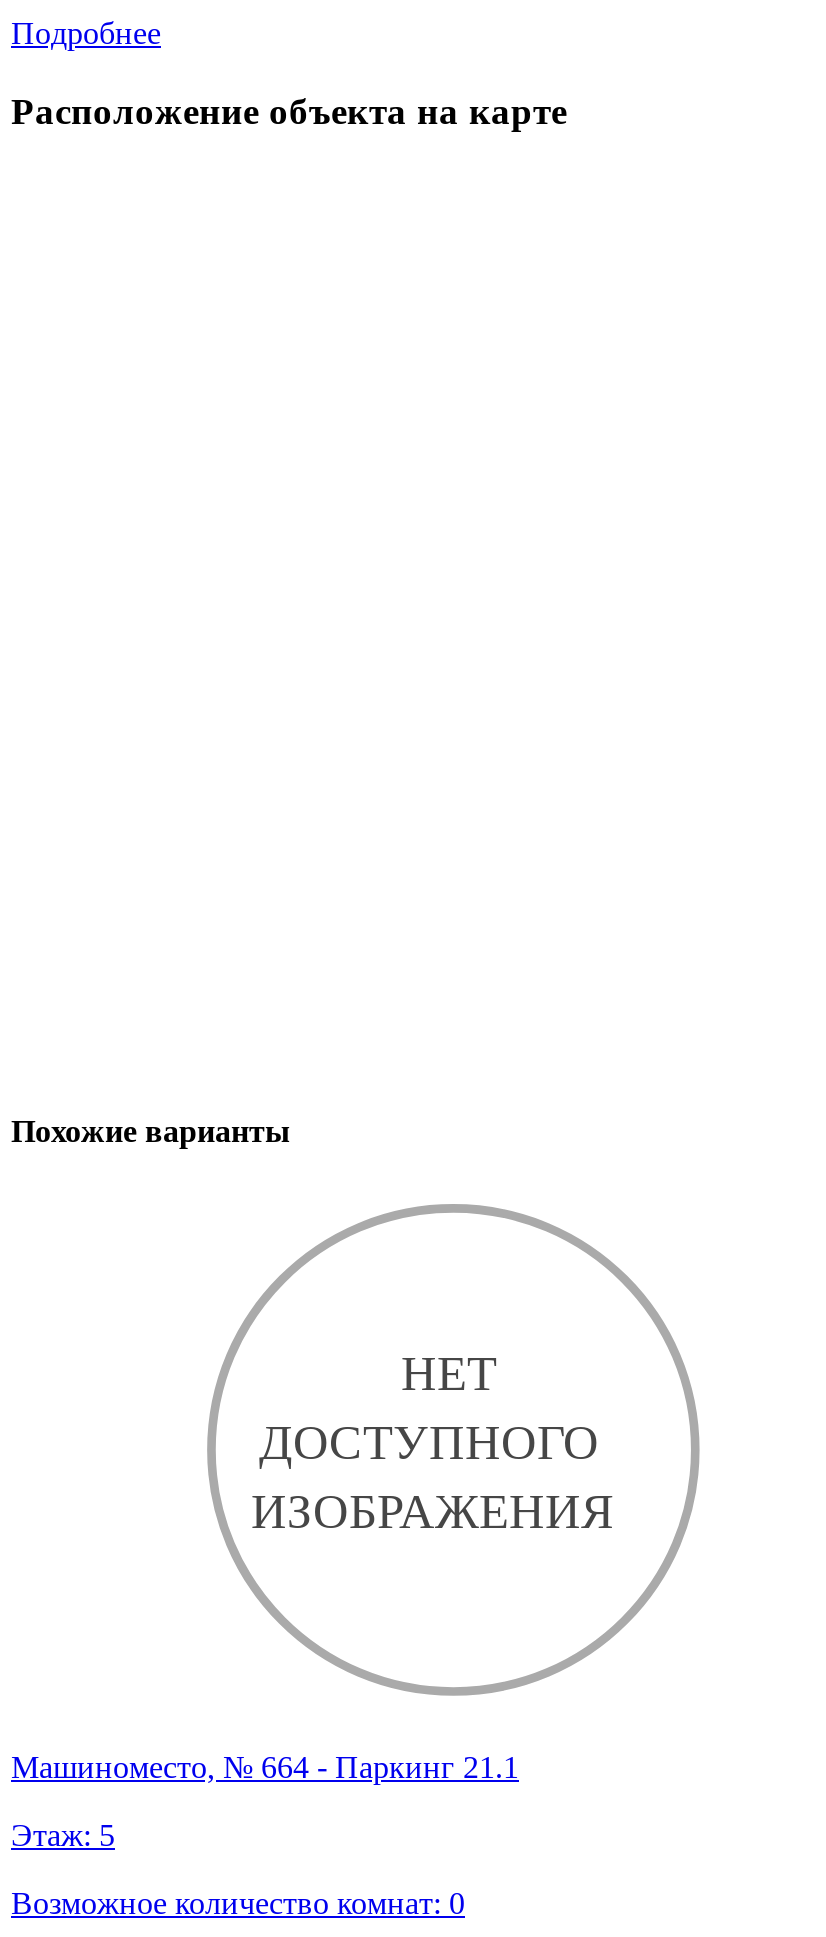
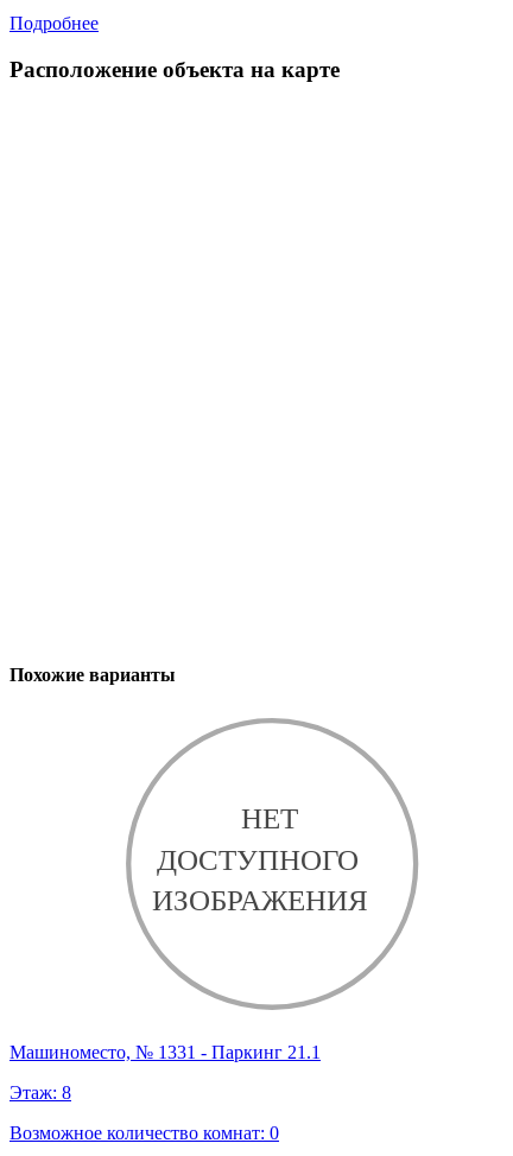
- Машиноместо, № 664 - Паркинг 21.1
+ Машиноместо, № 1331 - Паркинг 21.1

- Этаж: 5
+ Этаж: 8
